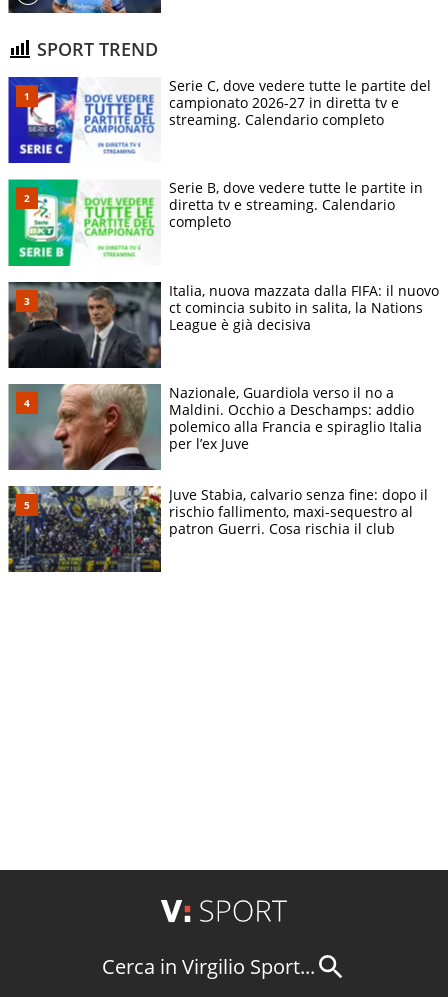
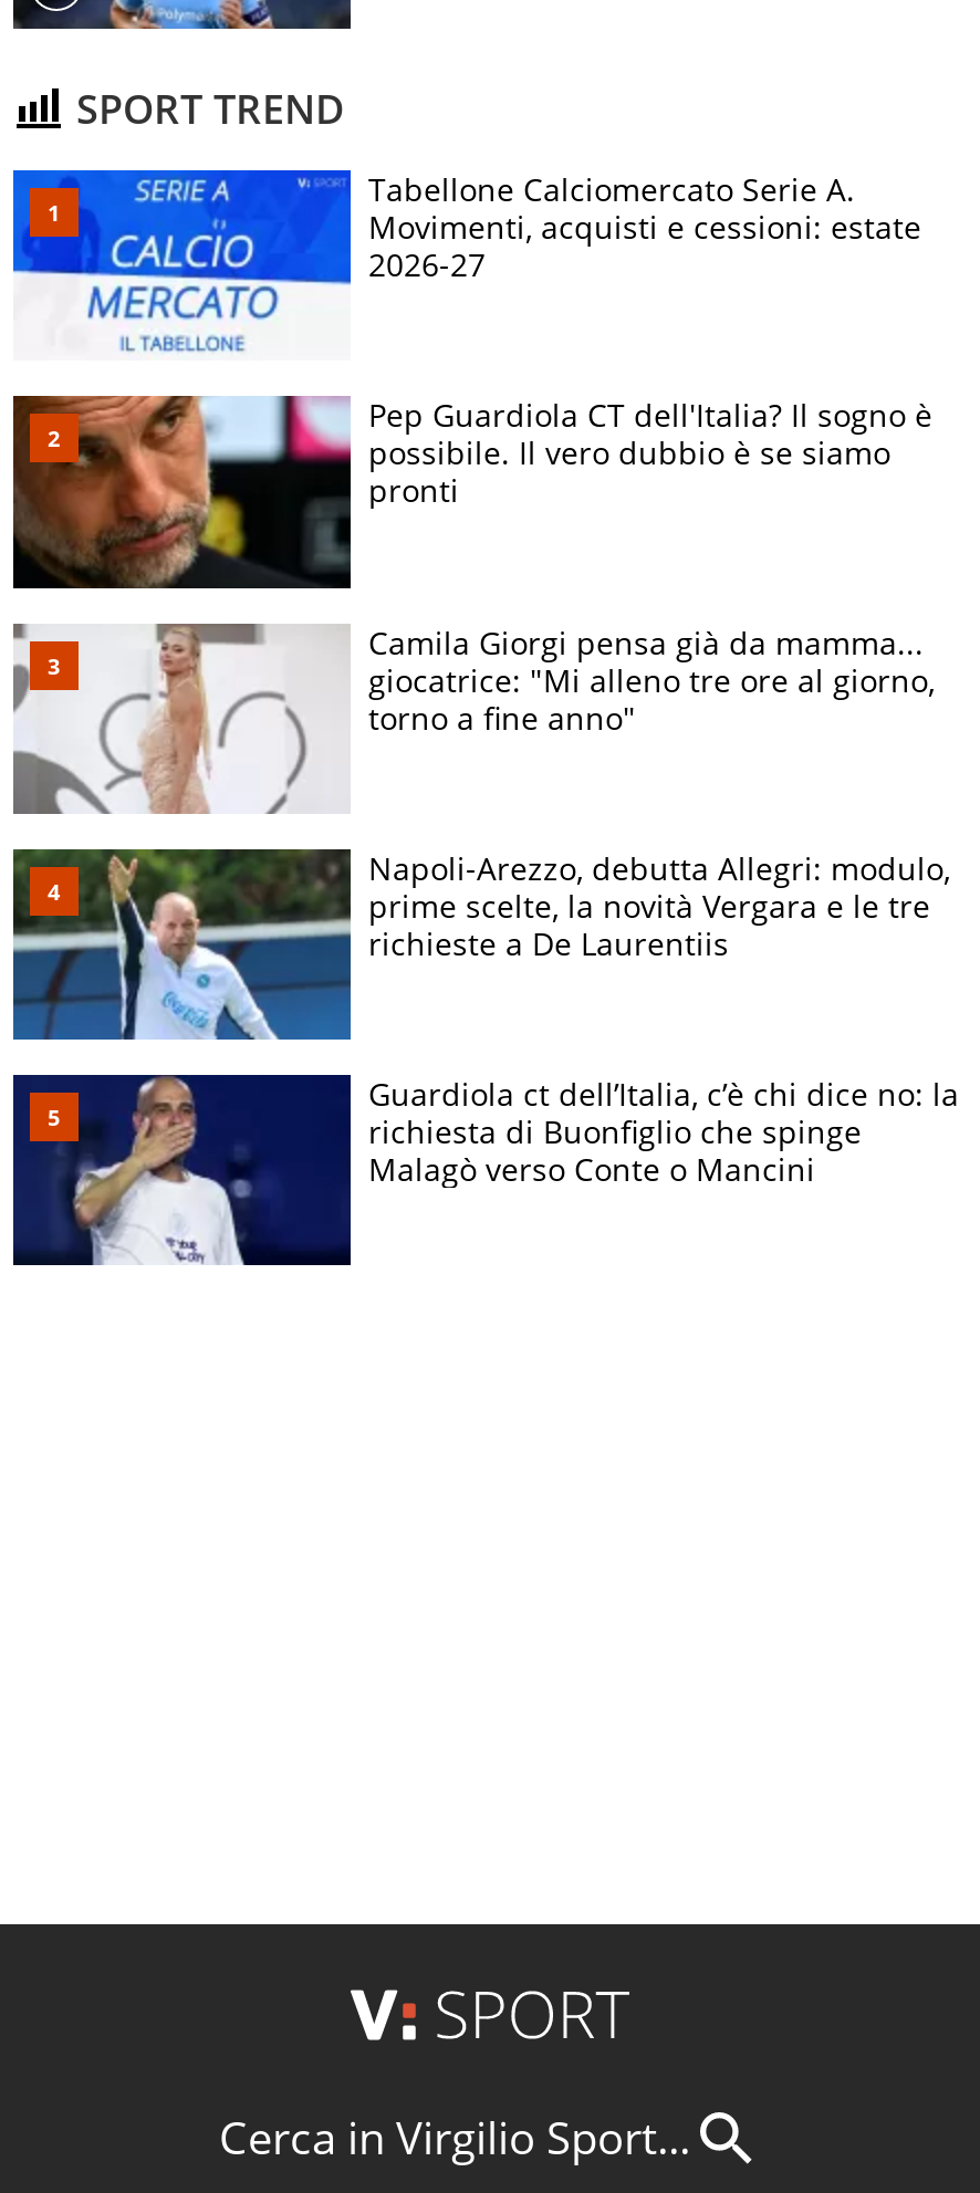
- [image]
- Serie C, dove vedere tutte le partite del
- campionato 2026-27 in diretta tv e
- streaming. Calendario completo
+ [image]
+ Tabellone Calciomercato Serie A.
+ Movimenti, acquisti e cessioni: estate
+ 2026-27

- [image]
- Serie B, dove vedere tutte le partite in
- diretta tv e streaming. Calendario
- completo
+ [image]
+ Pep Guardiola CT dell'Italia? Il sogno è
+ possibile. Il vero dubbio è se siamo
+ pronti

- [image]
- Italia, nuova mazzata dalla FIFA: il nuovo
- ct comincia subito in salita, la Nations
- League è già decisiva
+ [image]
+ Camila Giorgi pensa già da mamma...
+ giocatrice: "Mi alleno tre ore al giorno,
+ torno a fine anno"

- [image]
- Nazionale, Guardiola verso il no a
- Maldini. Occhio a Deschamps: addio
- polemico alla Francia e spiraglio Italia
- per l’ex Juve
+ [image]
+ Napoli-Arezzo, debutta Allegri: modulo,
+ prime scelte, la novità Vergara e le tre
+ richieste a De Laurentiis

- [image]
- Juve Stabia, calvario senza fine: dopo il
- rischio fallimento, maxi-sequestro al
- patron Guerri. Cosa rischia il club
+ [image]
+ Guardiola ct dell’Italia, c’è chi dice no: la
+ richiesta di Buonfiglio che spinge
+ Malagò verso Conte o Mancini
